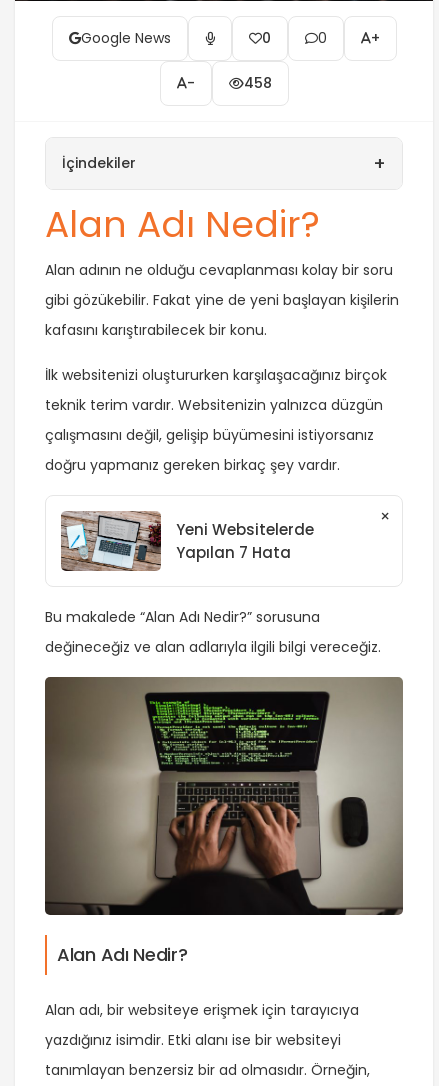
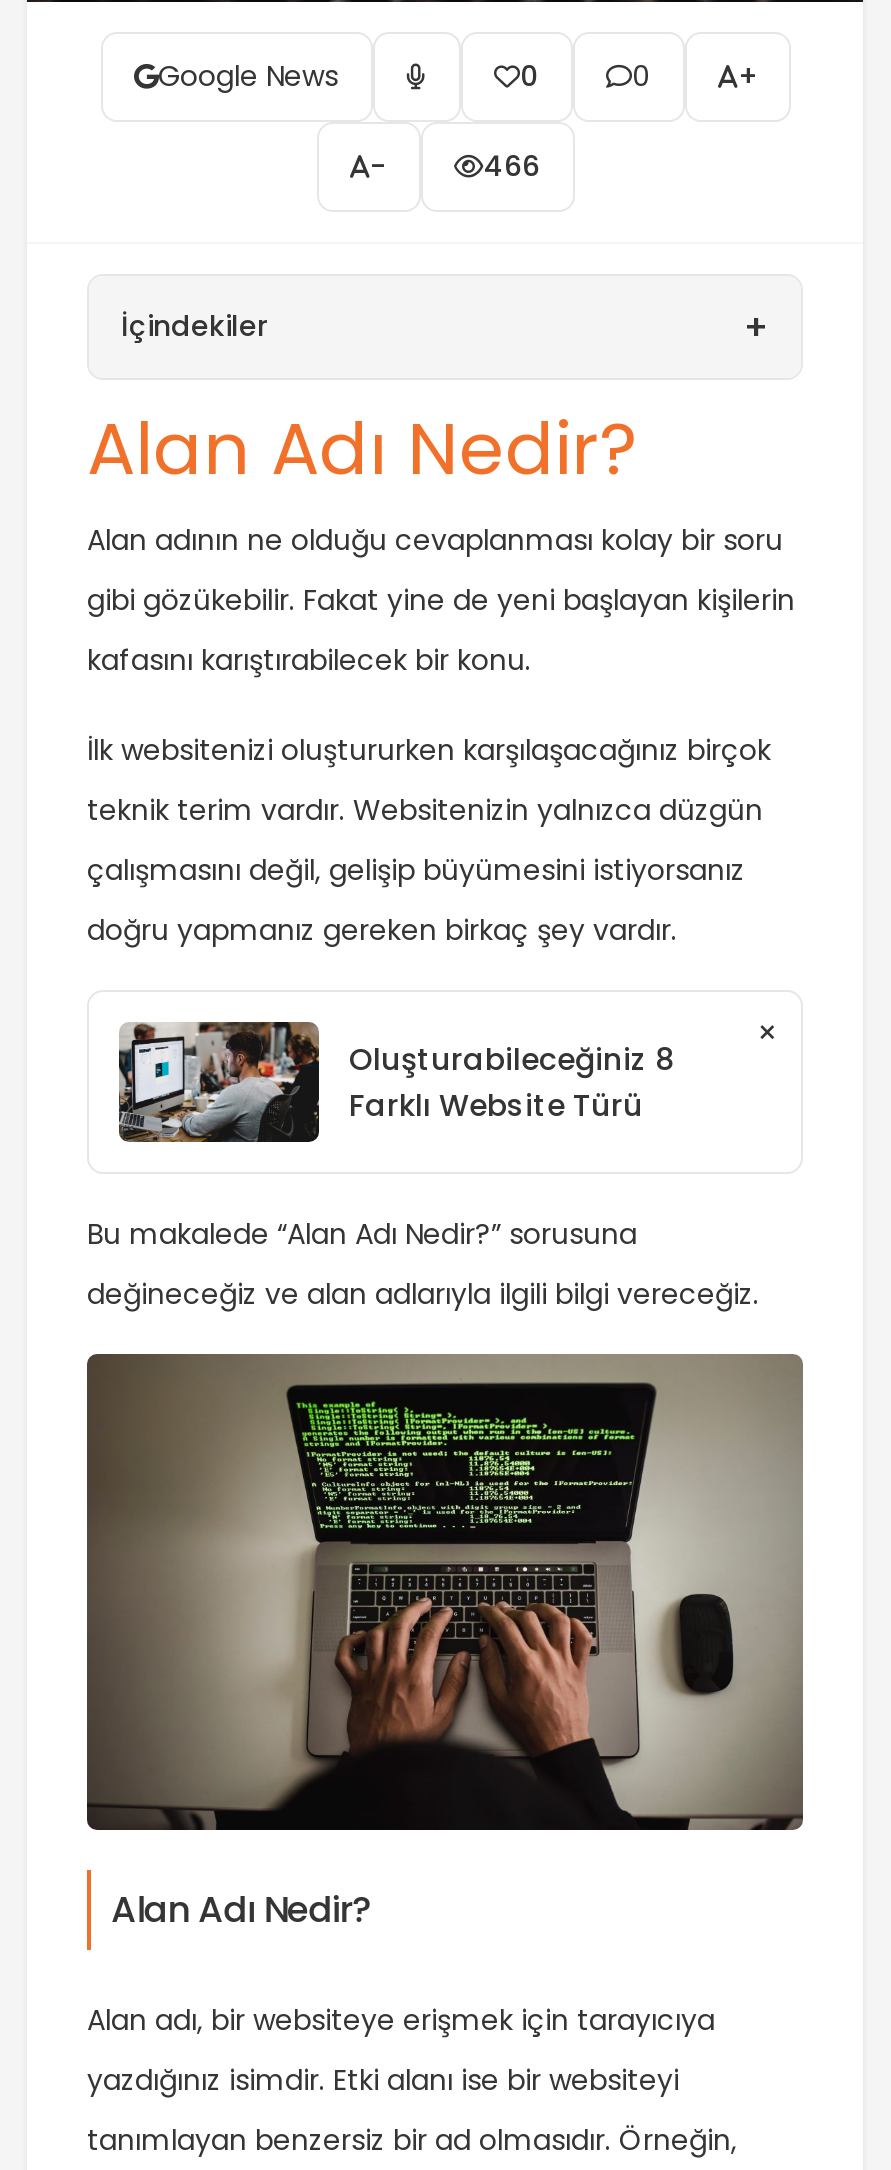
- 458
+ 466

- [image]
- Yeni Websitelerde
- Yapılan 7 Hata
+ [image]
+ Oluşturabileceğiniz 8
+ Farklı Website Türü
